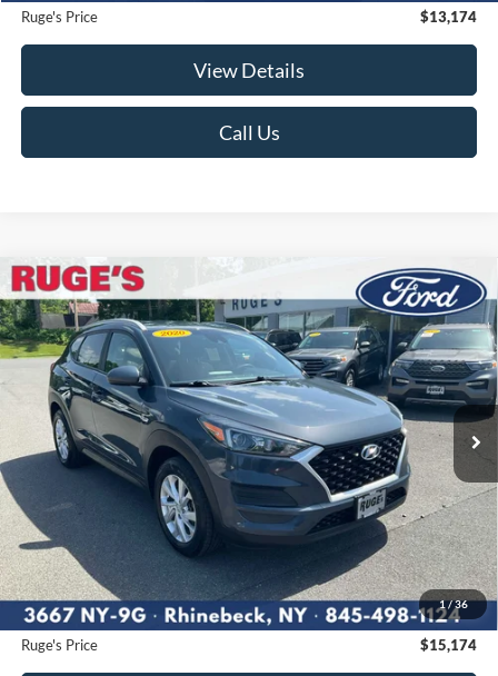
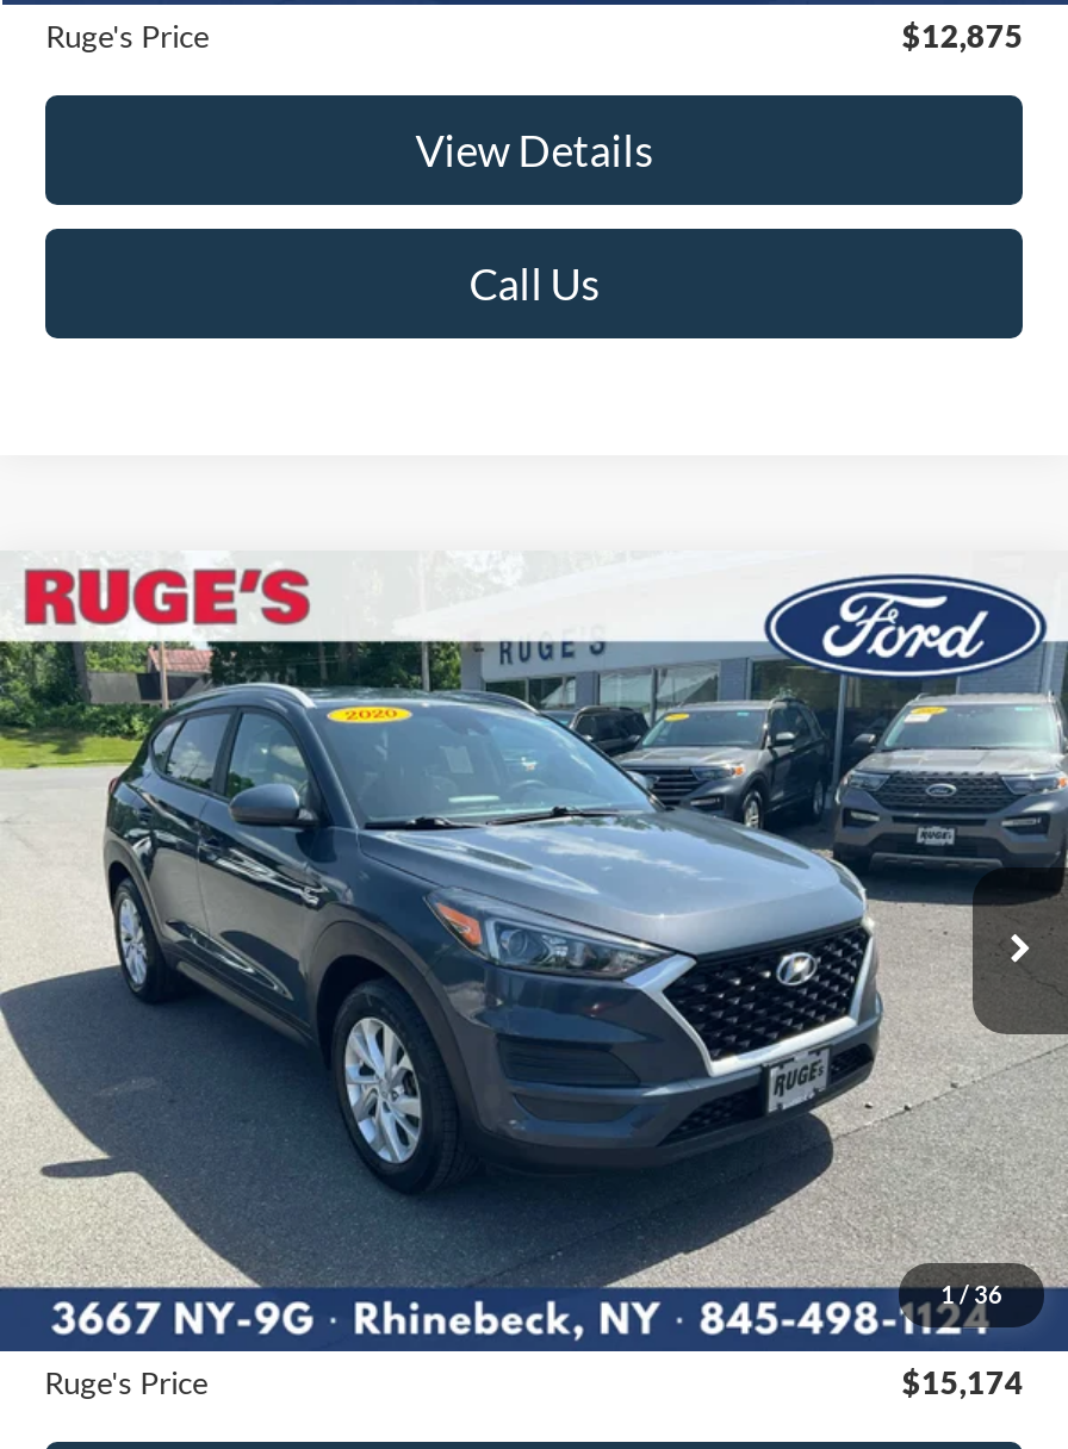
- $13,174
+ $12,875
